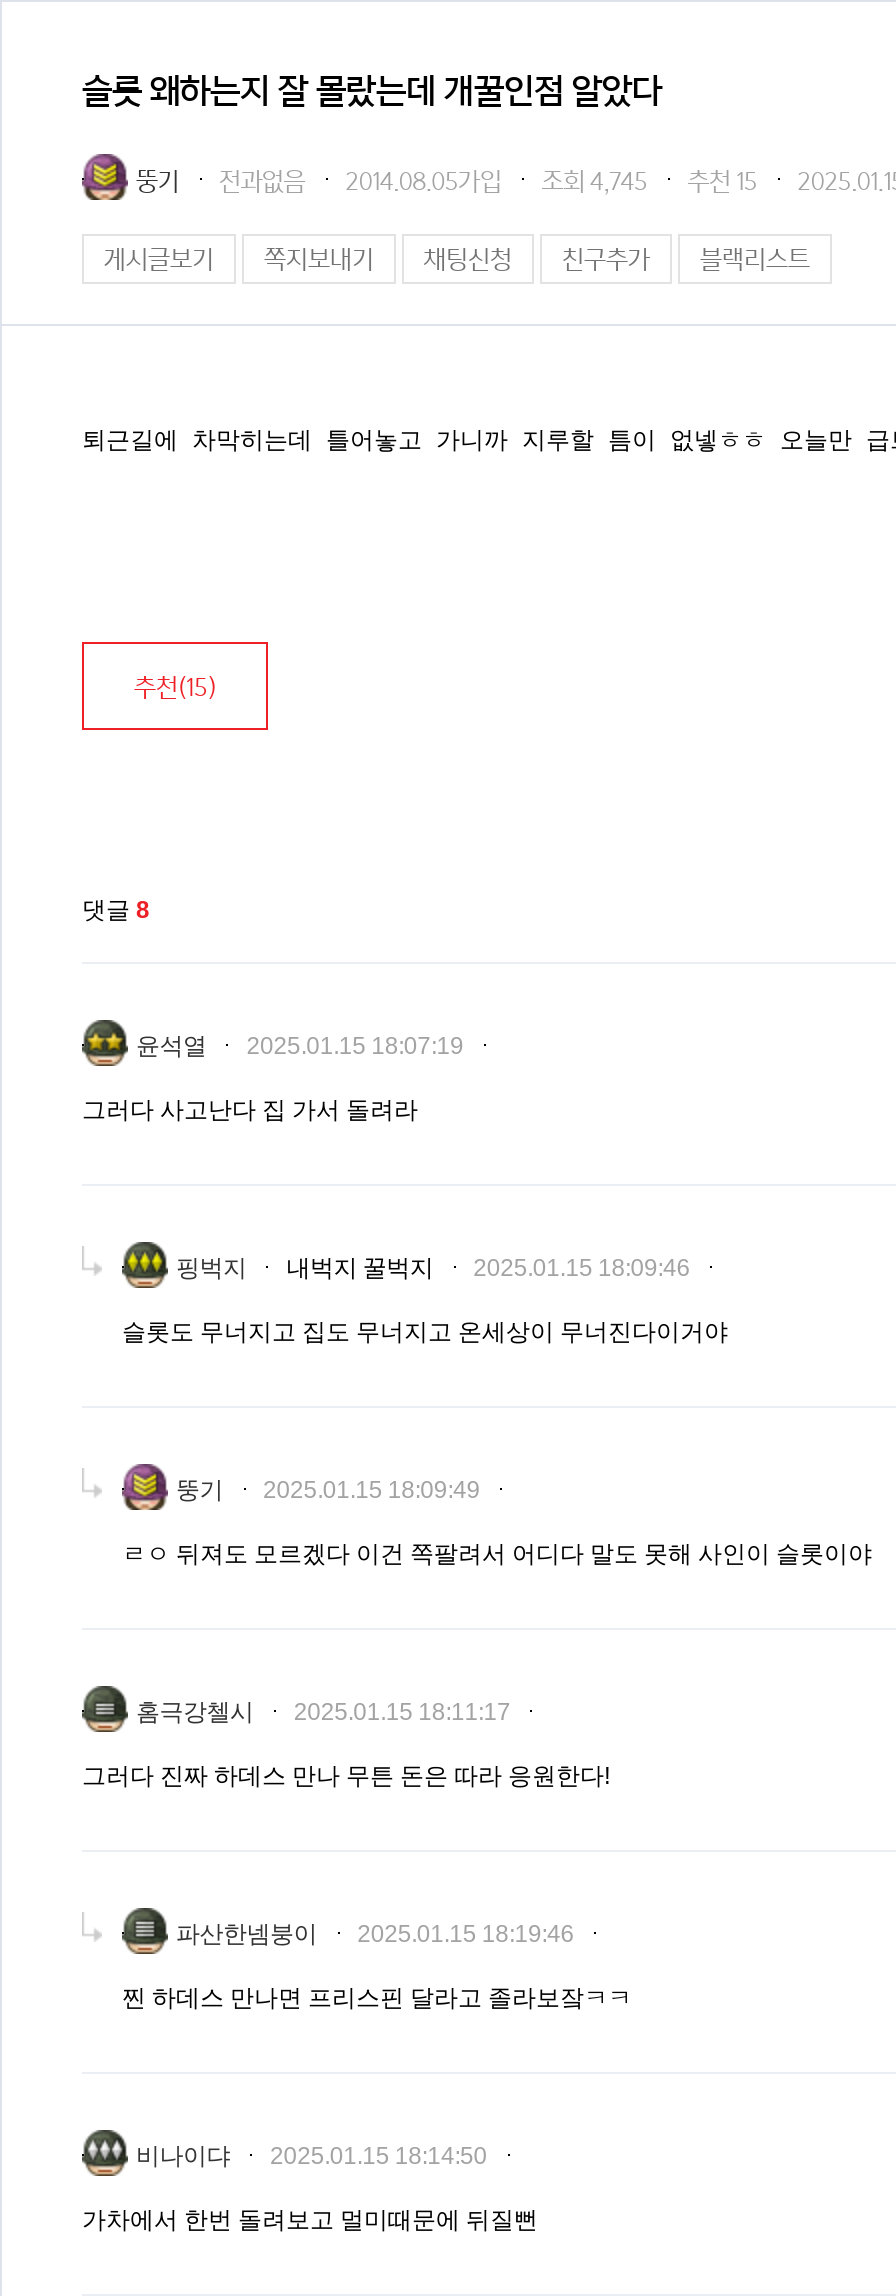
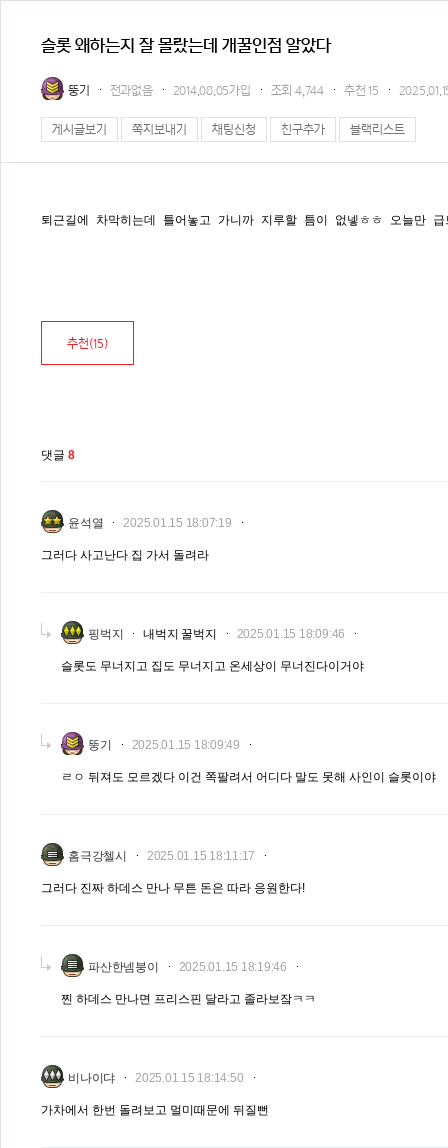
- 조회 4,745
+ 조회 4,744
